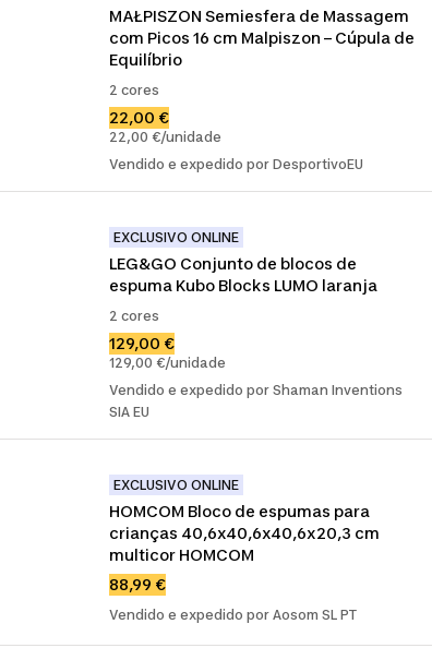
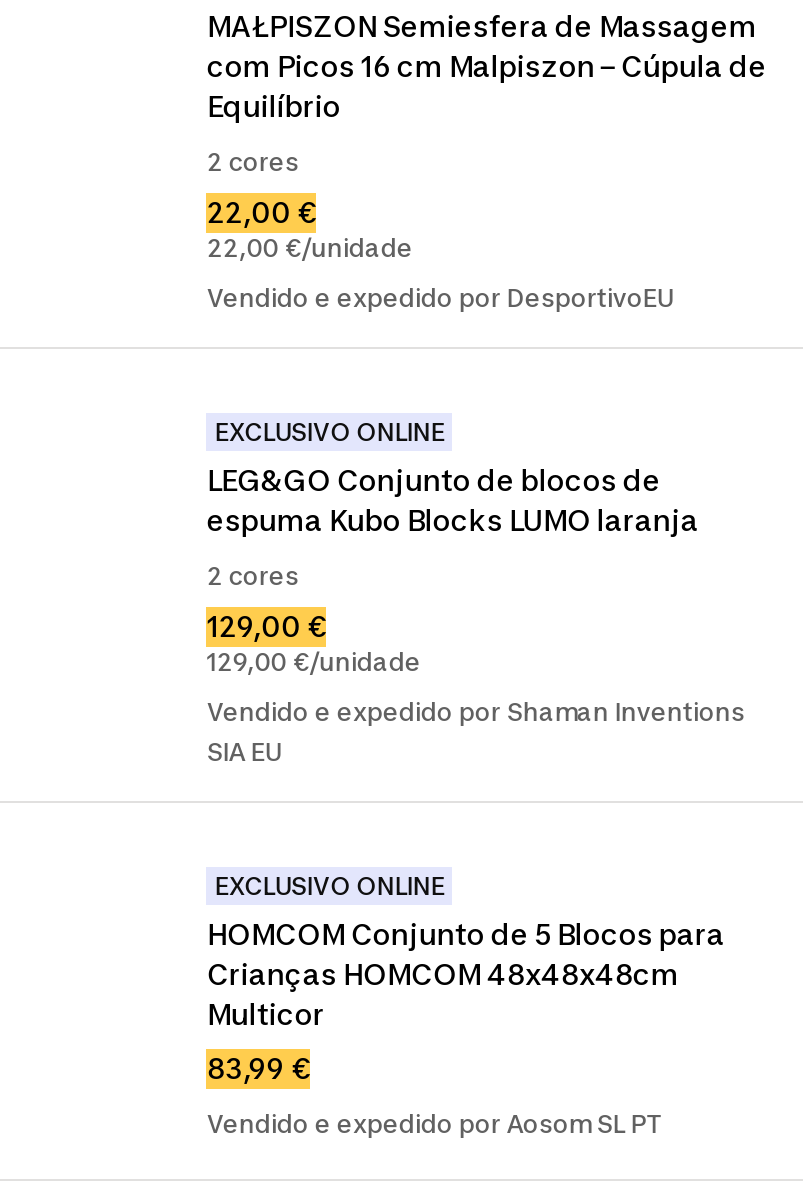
- HOMCOM Bloco de espumas para
- crianças 40,6x40,6x40,6x20,3 cm
- multicor HOMCOM
+ HOMCOM Conjunto de 5 Blocos para
+ Crianças HOMCOM 48x48x48cm
+ Multicor

- 88,99 €
+ 83,99 €
